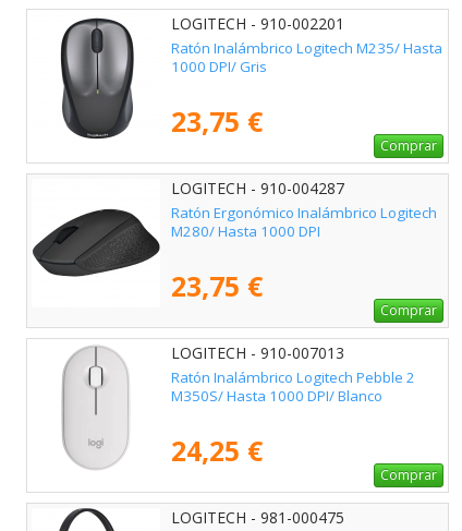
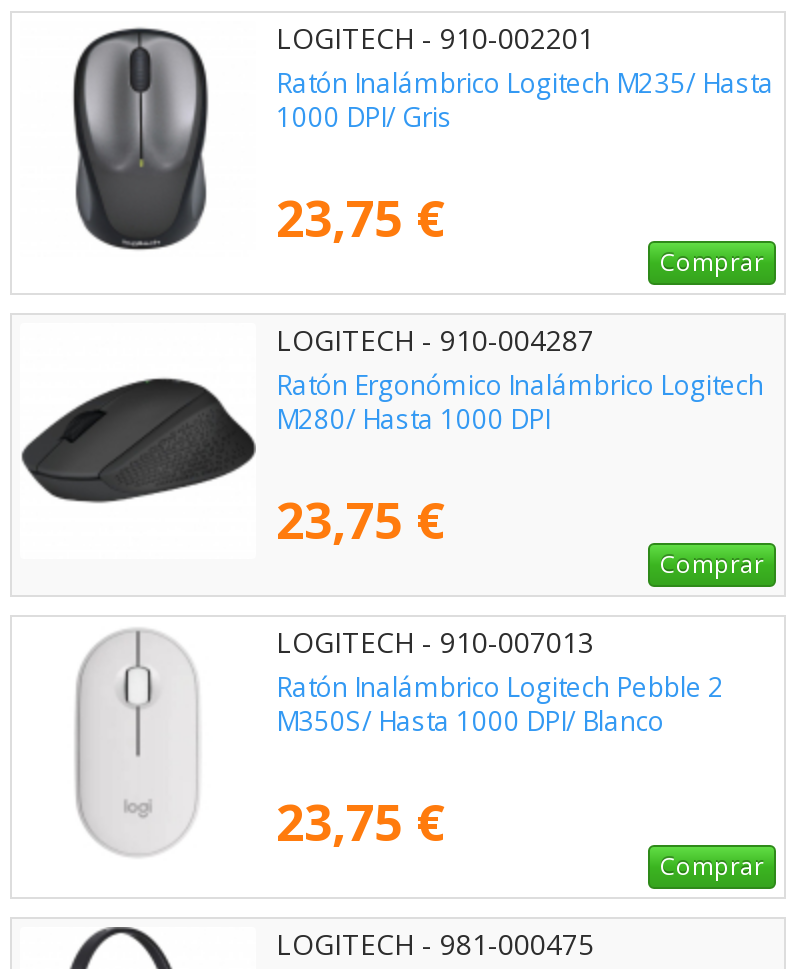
- 24,25 €
+ 23,75 €
